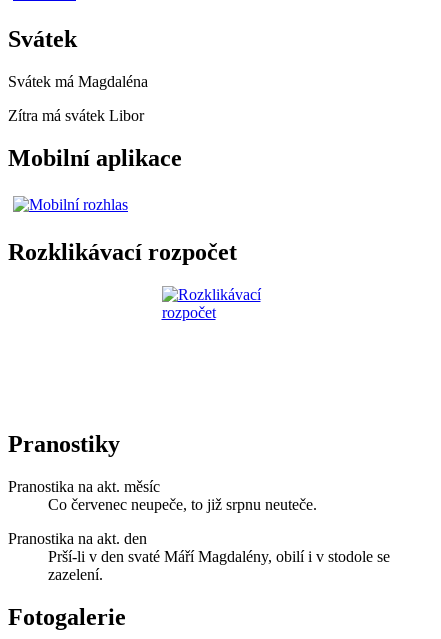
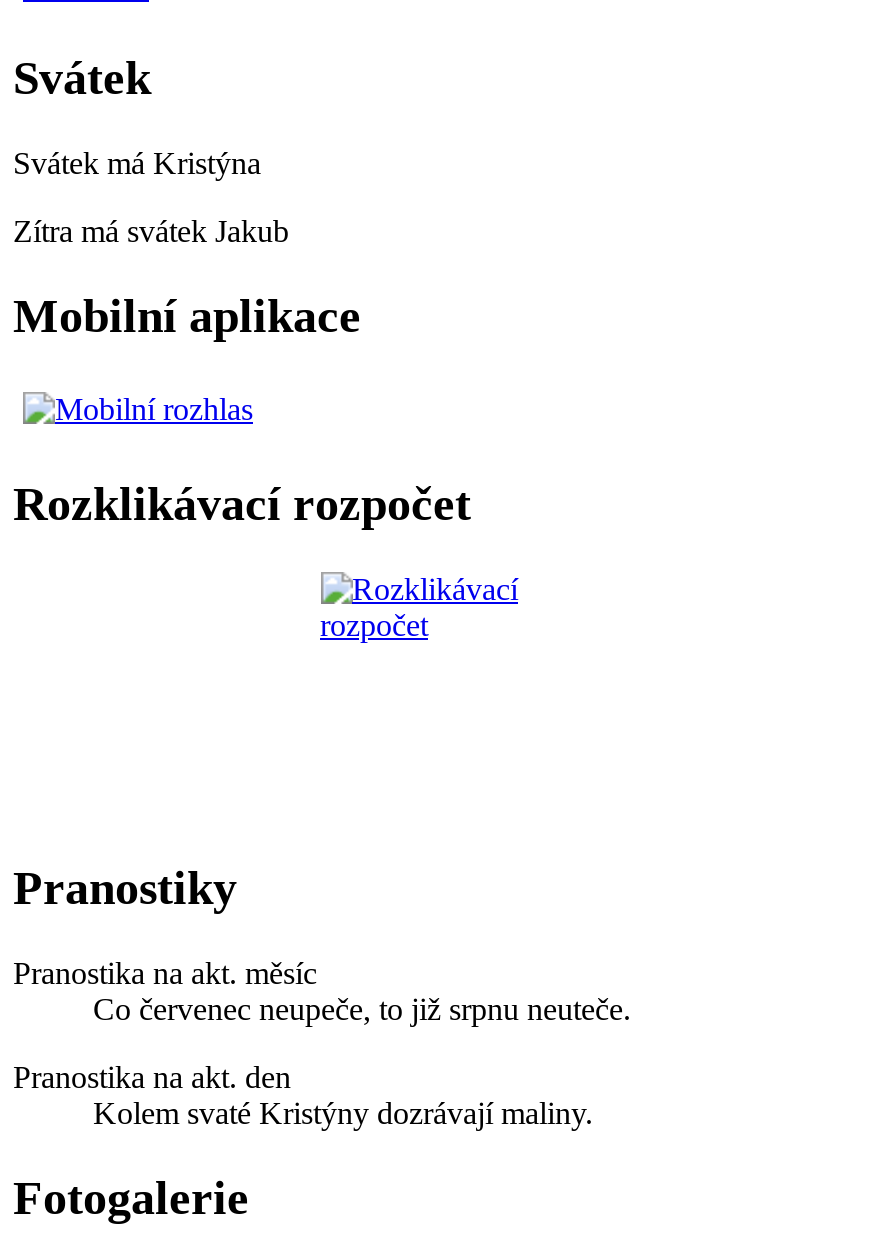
- Svátek má Magdaléna
+ Svátek má Kristýna

- Zítra má svátek Libor
+ Zítra má svátek Jakub

- Prší-li v den svaté Máří Magdalény, obilí i v stodole se
- zazelení.
+ Kolem svaté Kristýny dozrávají maliny.
